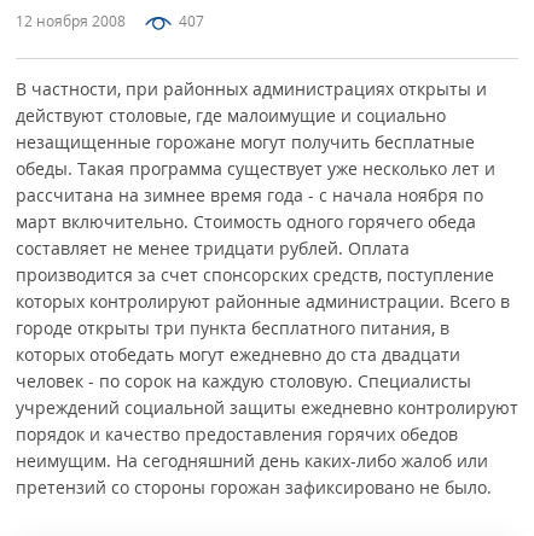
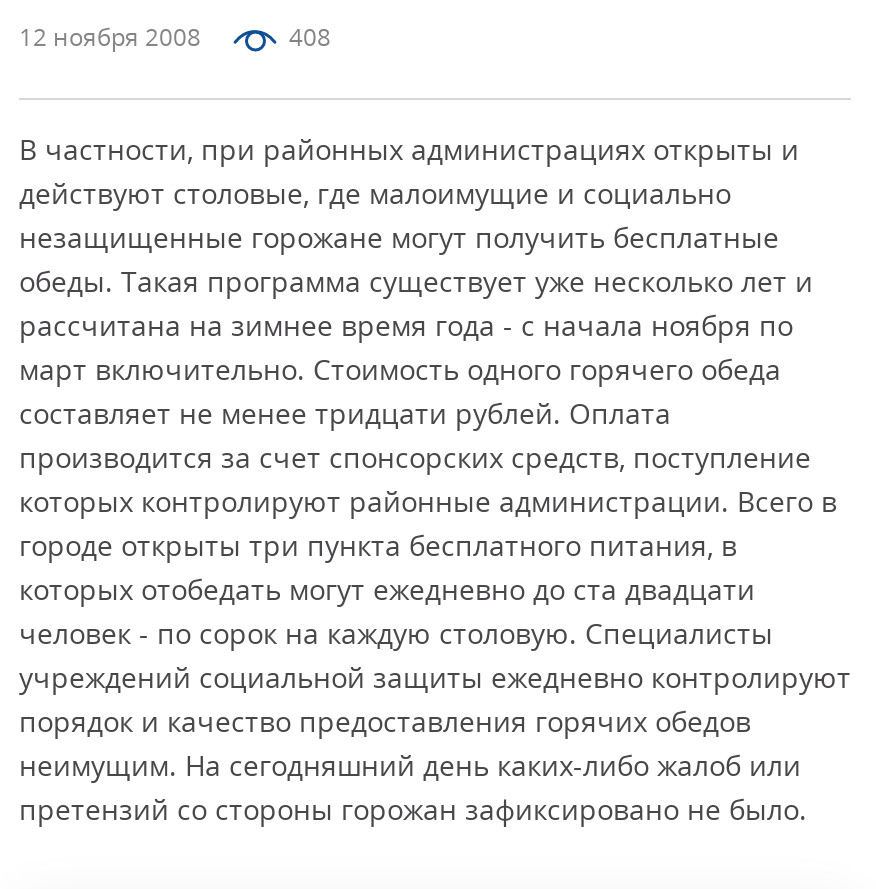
- 407
+ 408
